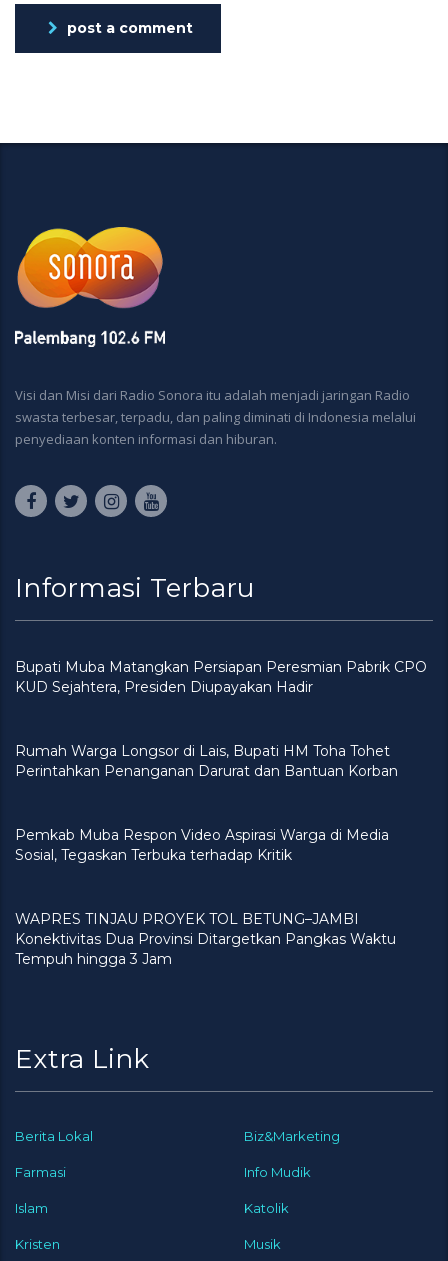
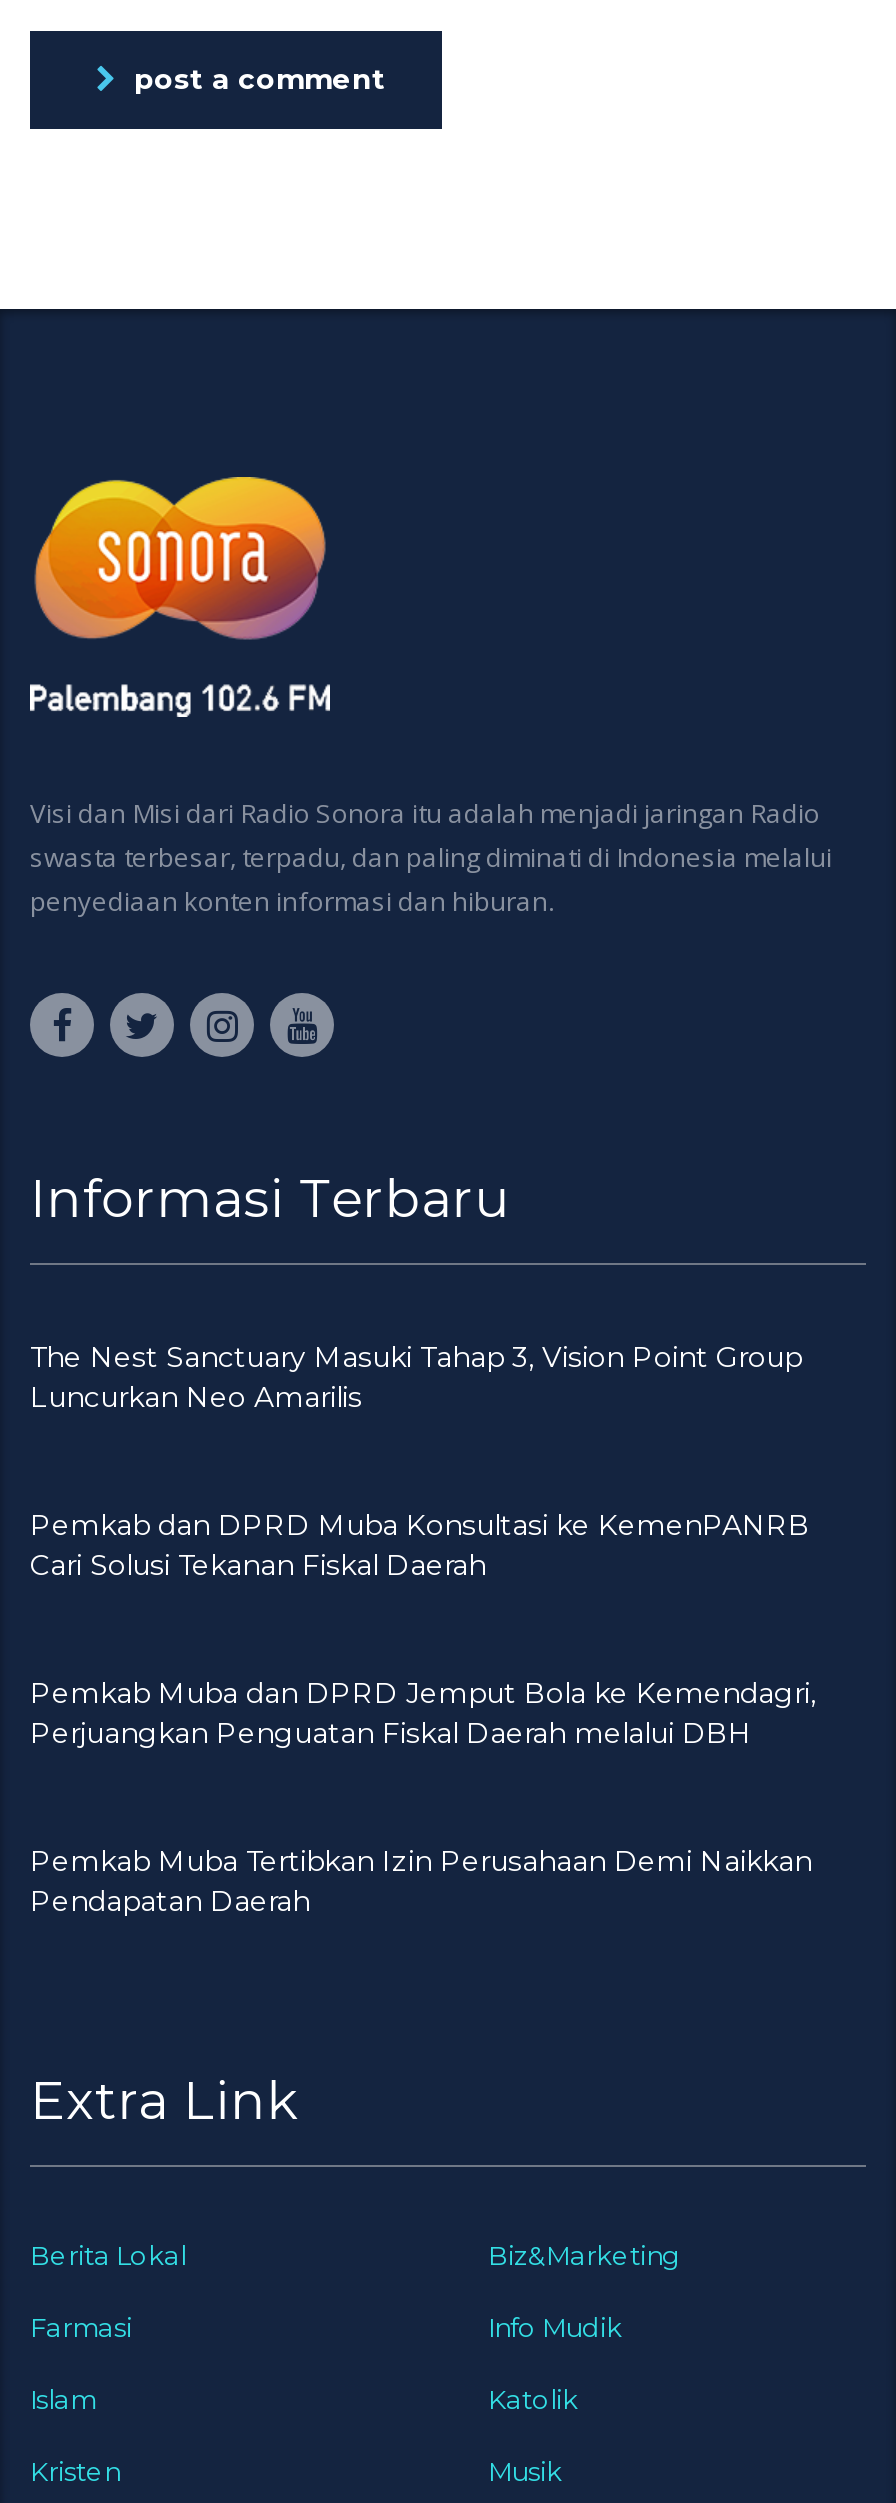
- Bupati Muba Matangkan Persiapan Peresmian Pabrik CPO
- KUD Sejahtera, Presiden Diupayakan Hadir
+ The Nest Sanctuary Masuki Tahap 3, Vision Point Group
+ Luncurkan Neo Amarilis

- Rumah Warga Longsor di Lais, Bupati HM Toha Tohet
- Perintahkan Penanganan Darurat dan Bantuan Korban
+ Pemkab dan DPRD Muba Konsultasi ke KemenPANRB
+ Cari Solusi Tekanan Fiskal Daerah

- Pemkab Muba Respon Video Aspirasi Warga di Media
- Sosial, Tegaskan Terbuka terhadap Kritik
+ Pemkab Muba dan DPRD Jemput Bola ke Kemendagri,
+ Perjuangkan Penguatan Fiskal Daerah melalui DBH

- WAPRES TINJAU PROYEK TOL BETUNG–JAMBI
- Konektivitas Dua Provinsi Ditargetkan Pangkas Waktu
- Tempuh hingga 3 Jam
+ Pemkab Muba Tertibkan Izin Perusahaan Demi Naikkan
+ Pendapatan Daerah
